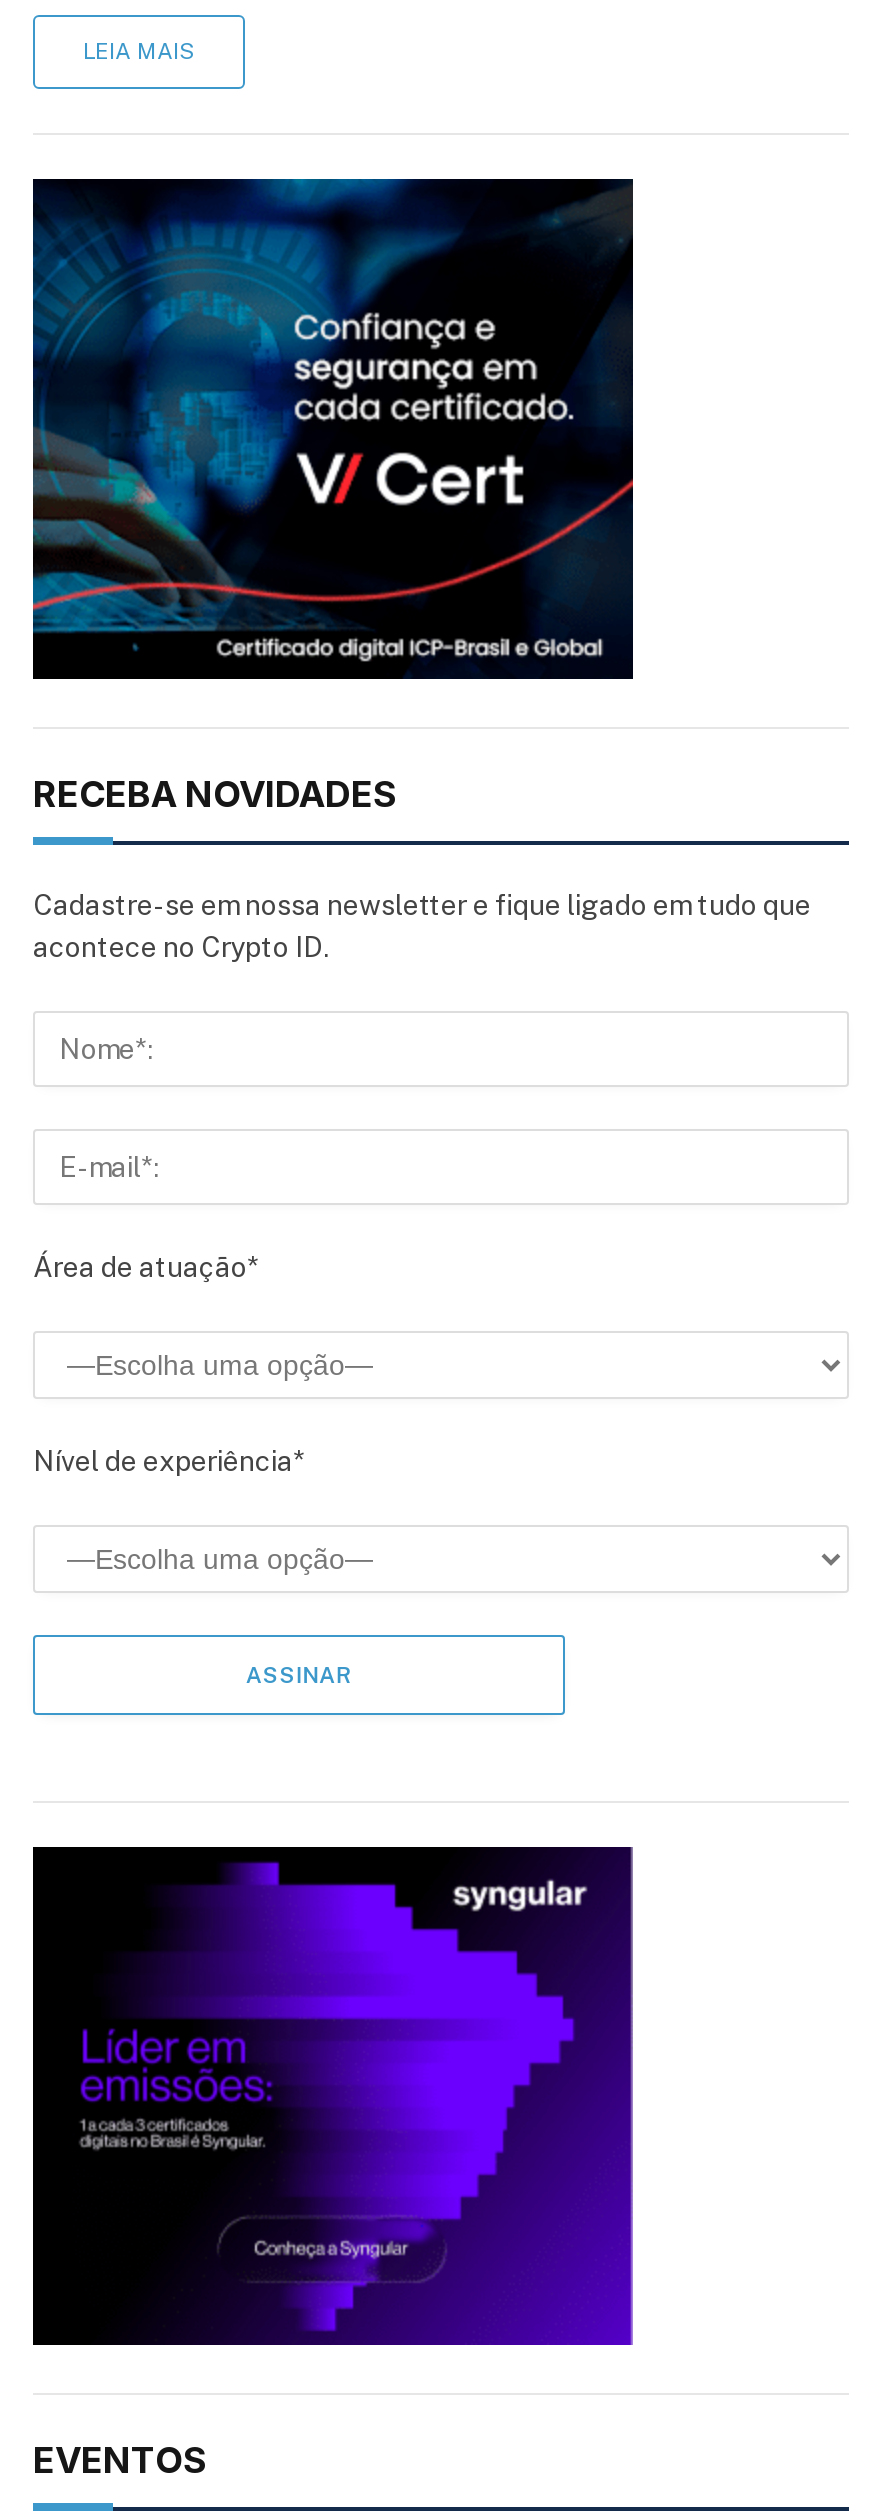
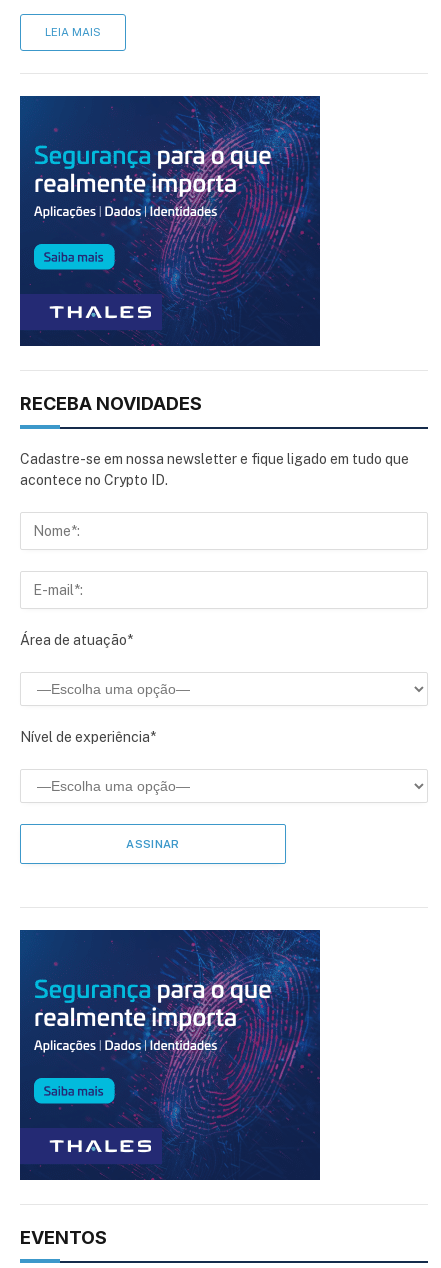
- [image]
+ [image]

- [image]
+ [image]
